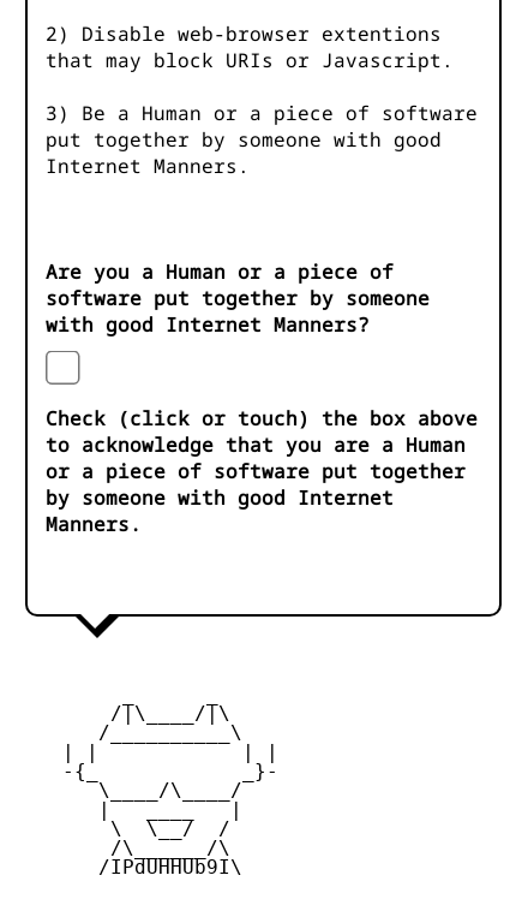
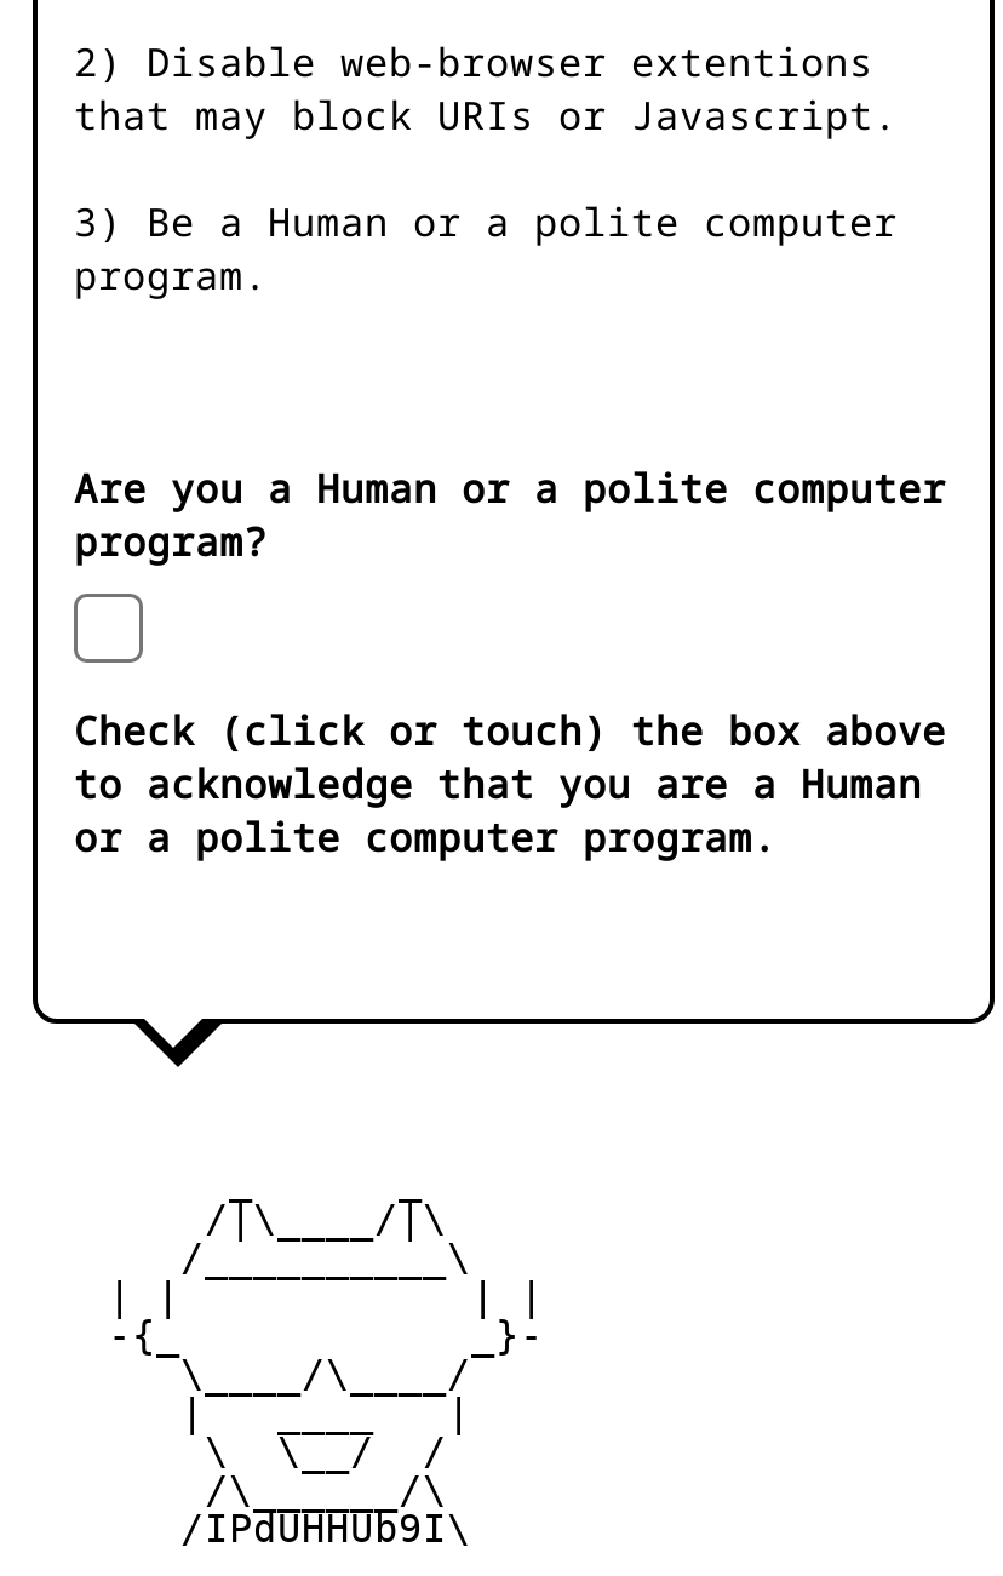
- 3) Be a Human or a piece of software
- put together by someone with good
- Internet Manners.
+ 3) Be a Human or a polite computer
+ program.

- Are you a Human or a piece of
- software put together by someone
- with good Internet Manners?
+ Are you a Human or a polite computer
+ program?

- or a piece of software put together
- by someone with good Internet
- Manners.
+ or a polite computer program.
